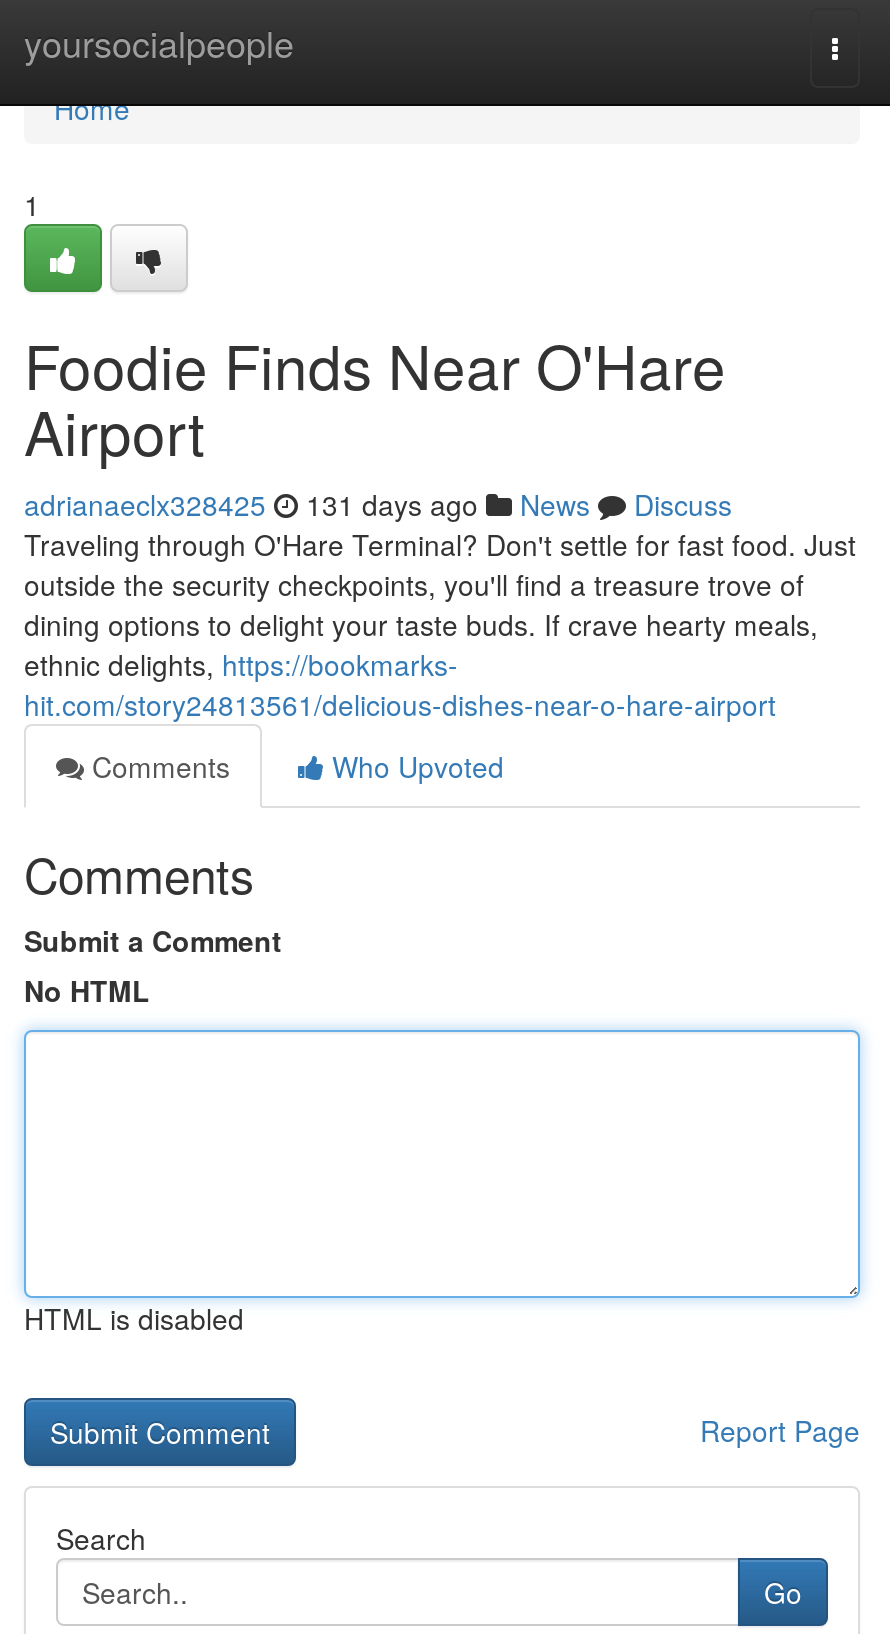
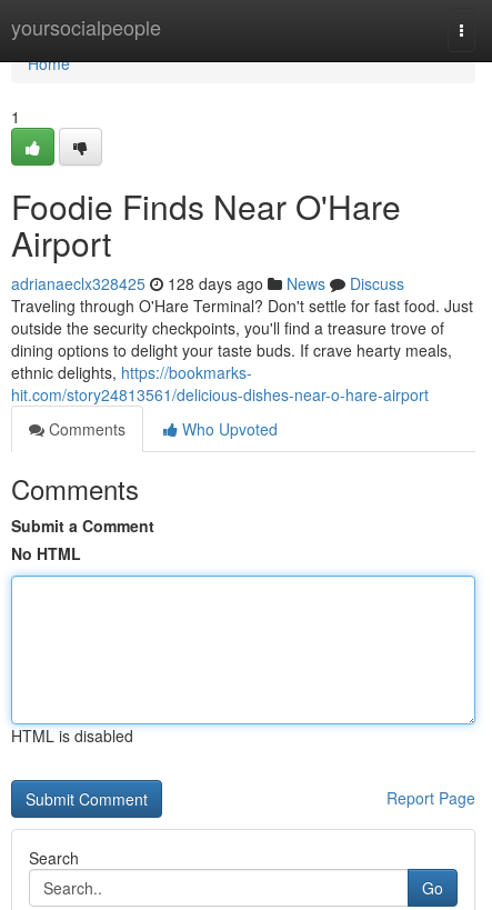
- adrianaeclx328425 131 days ago News Discuss
+ adrianaeclx328425 128 days ago News Discuss
